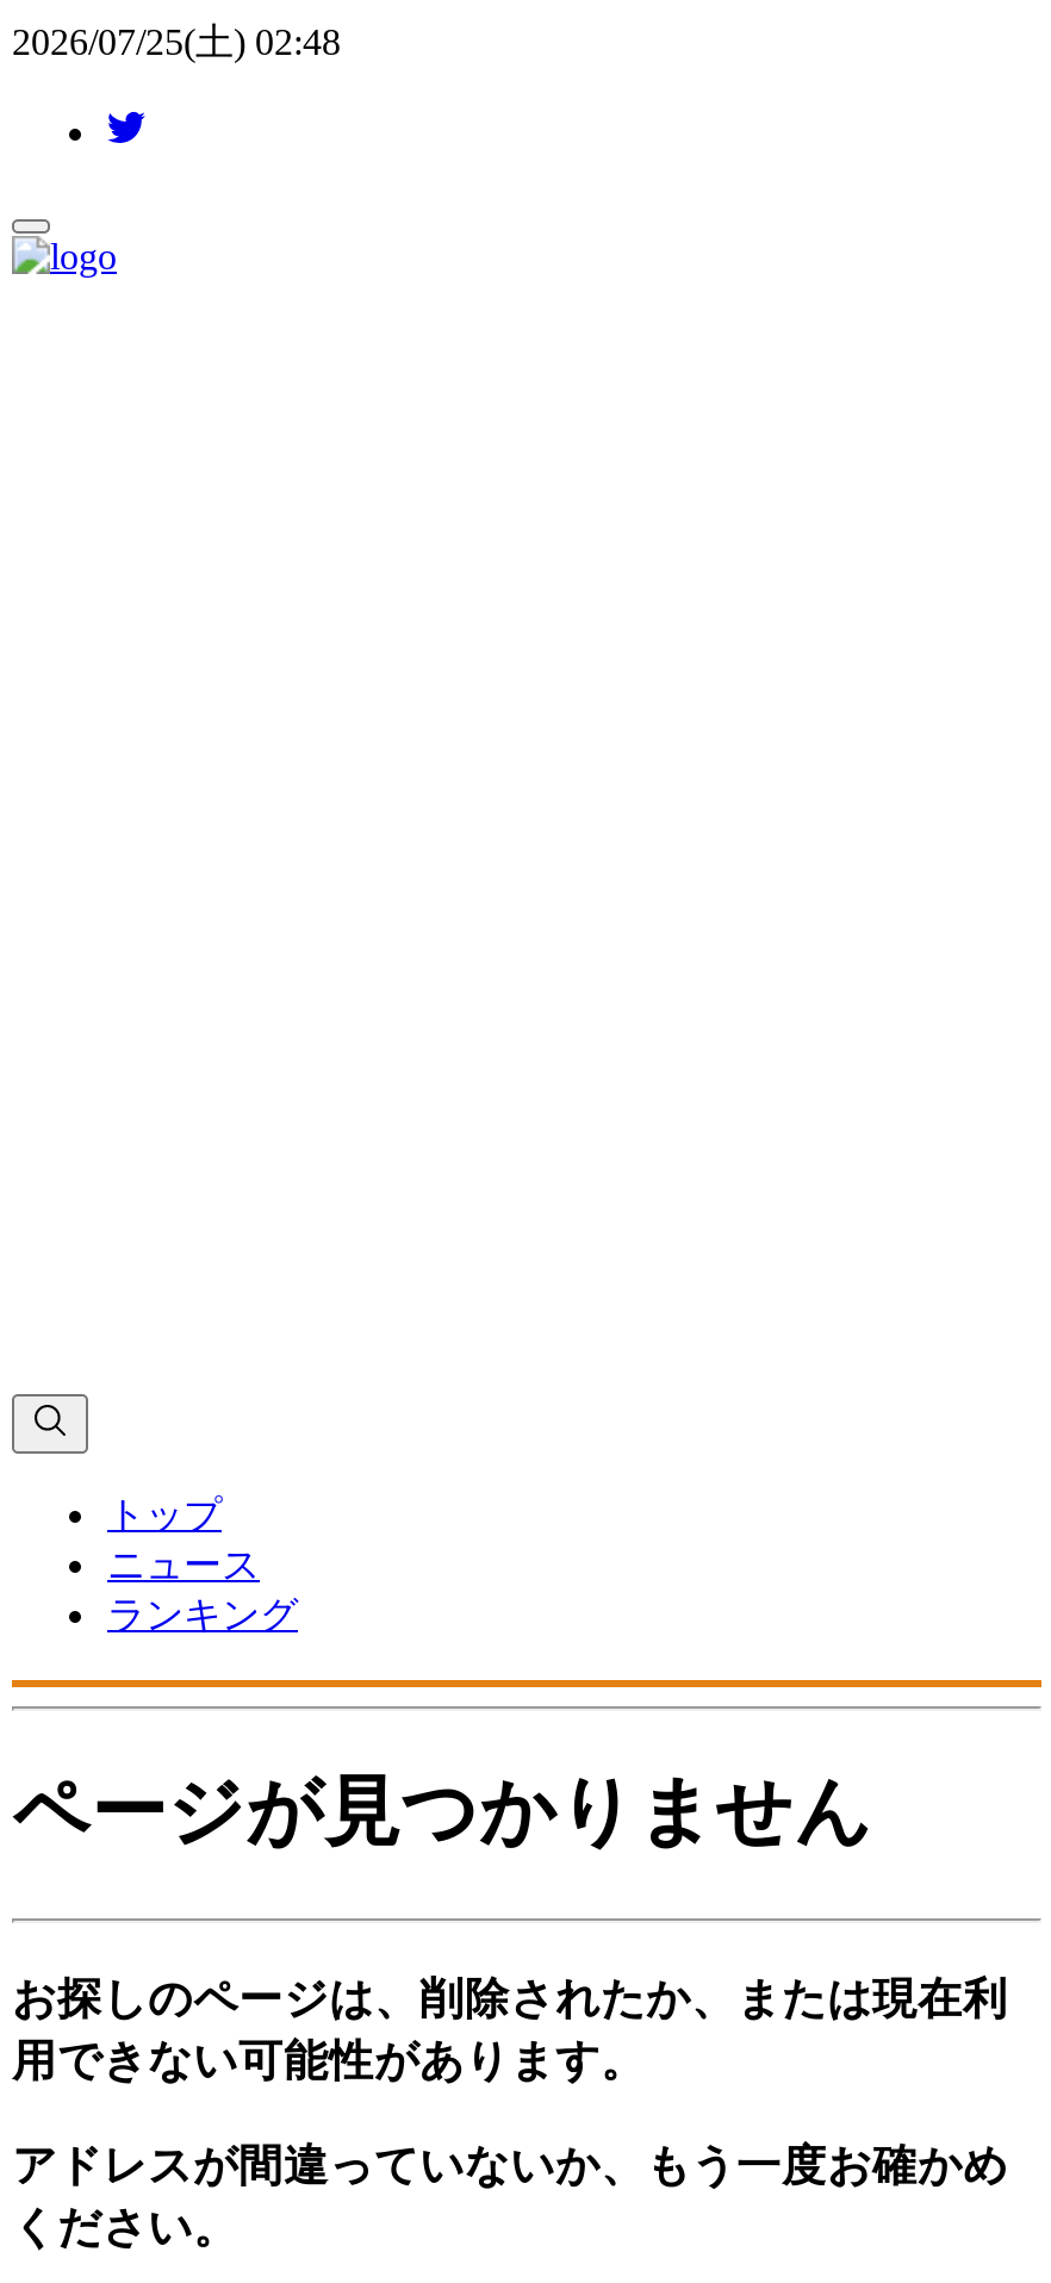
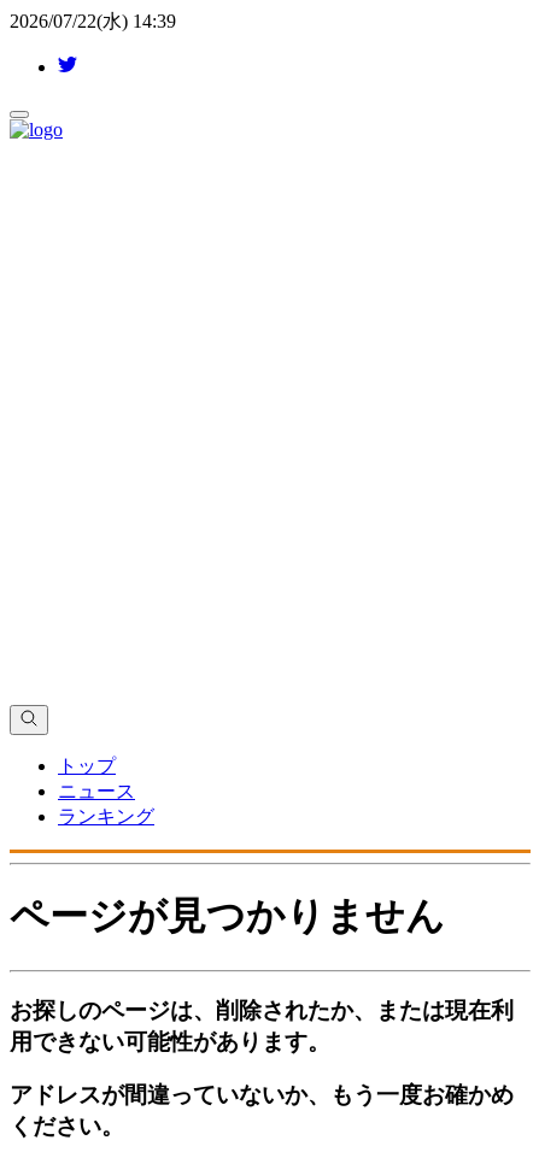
- 2026/07/25(土) 02:48
+ 2026/07/22(水) 14:39
